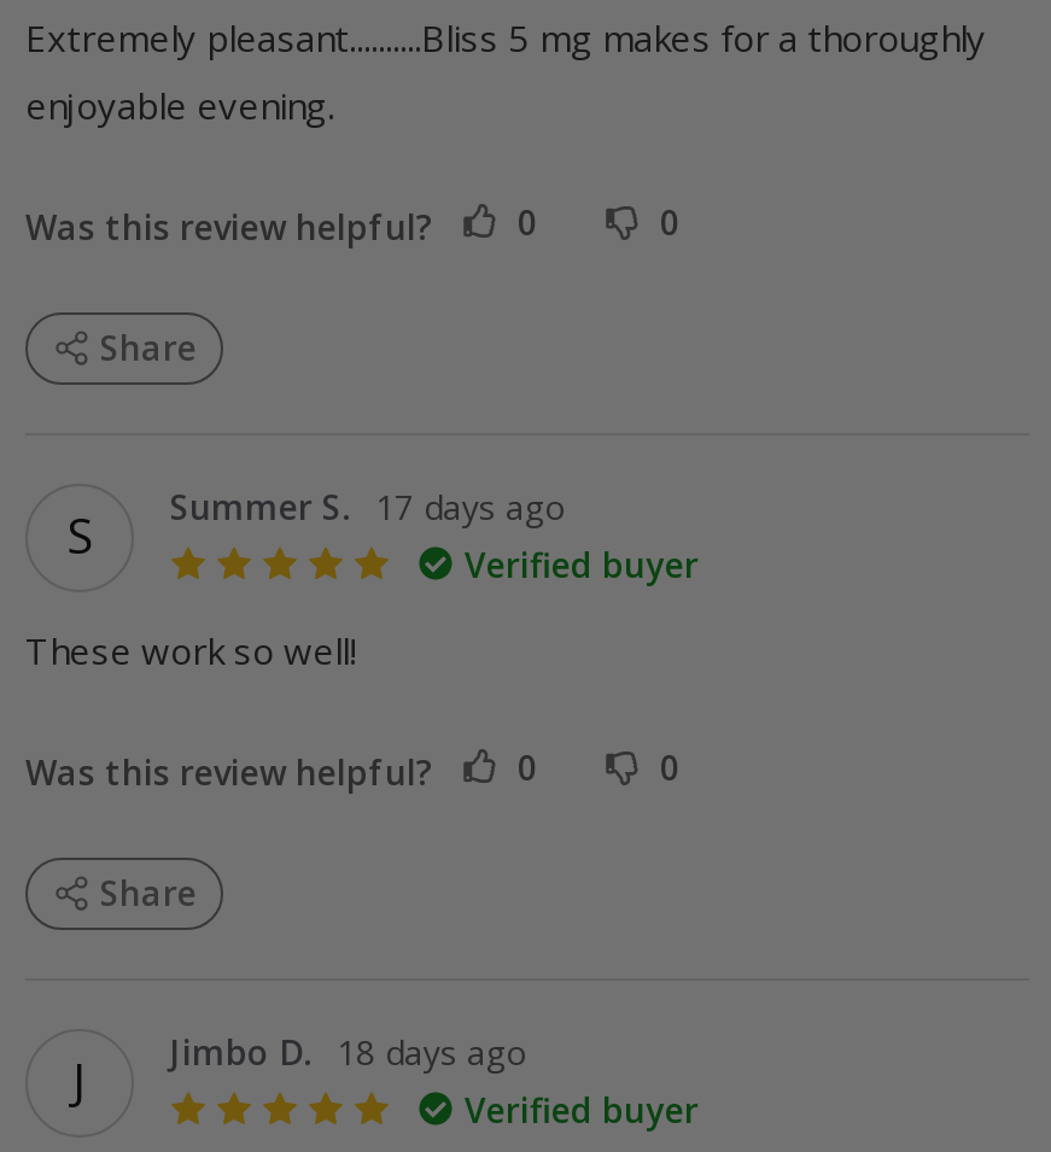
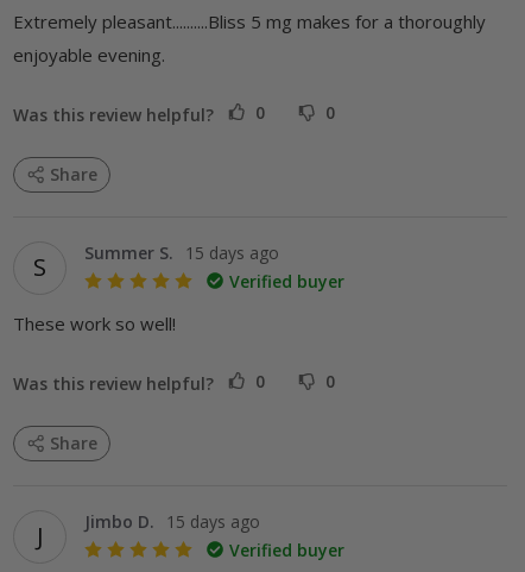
- Summer S. 17 days ago
+ Summer S. 15 days ago

- Jimbo D. 18 days ago
+ Jimbo D. 15 days ago
